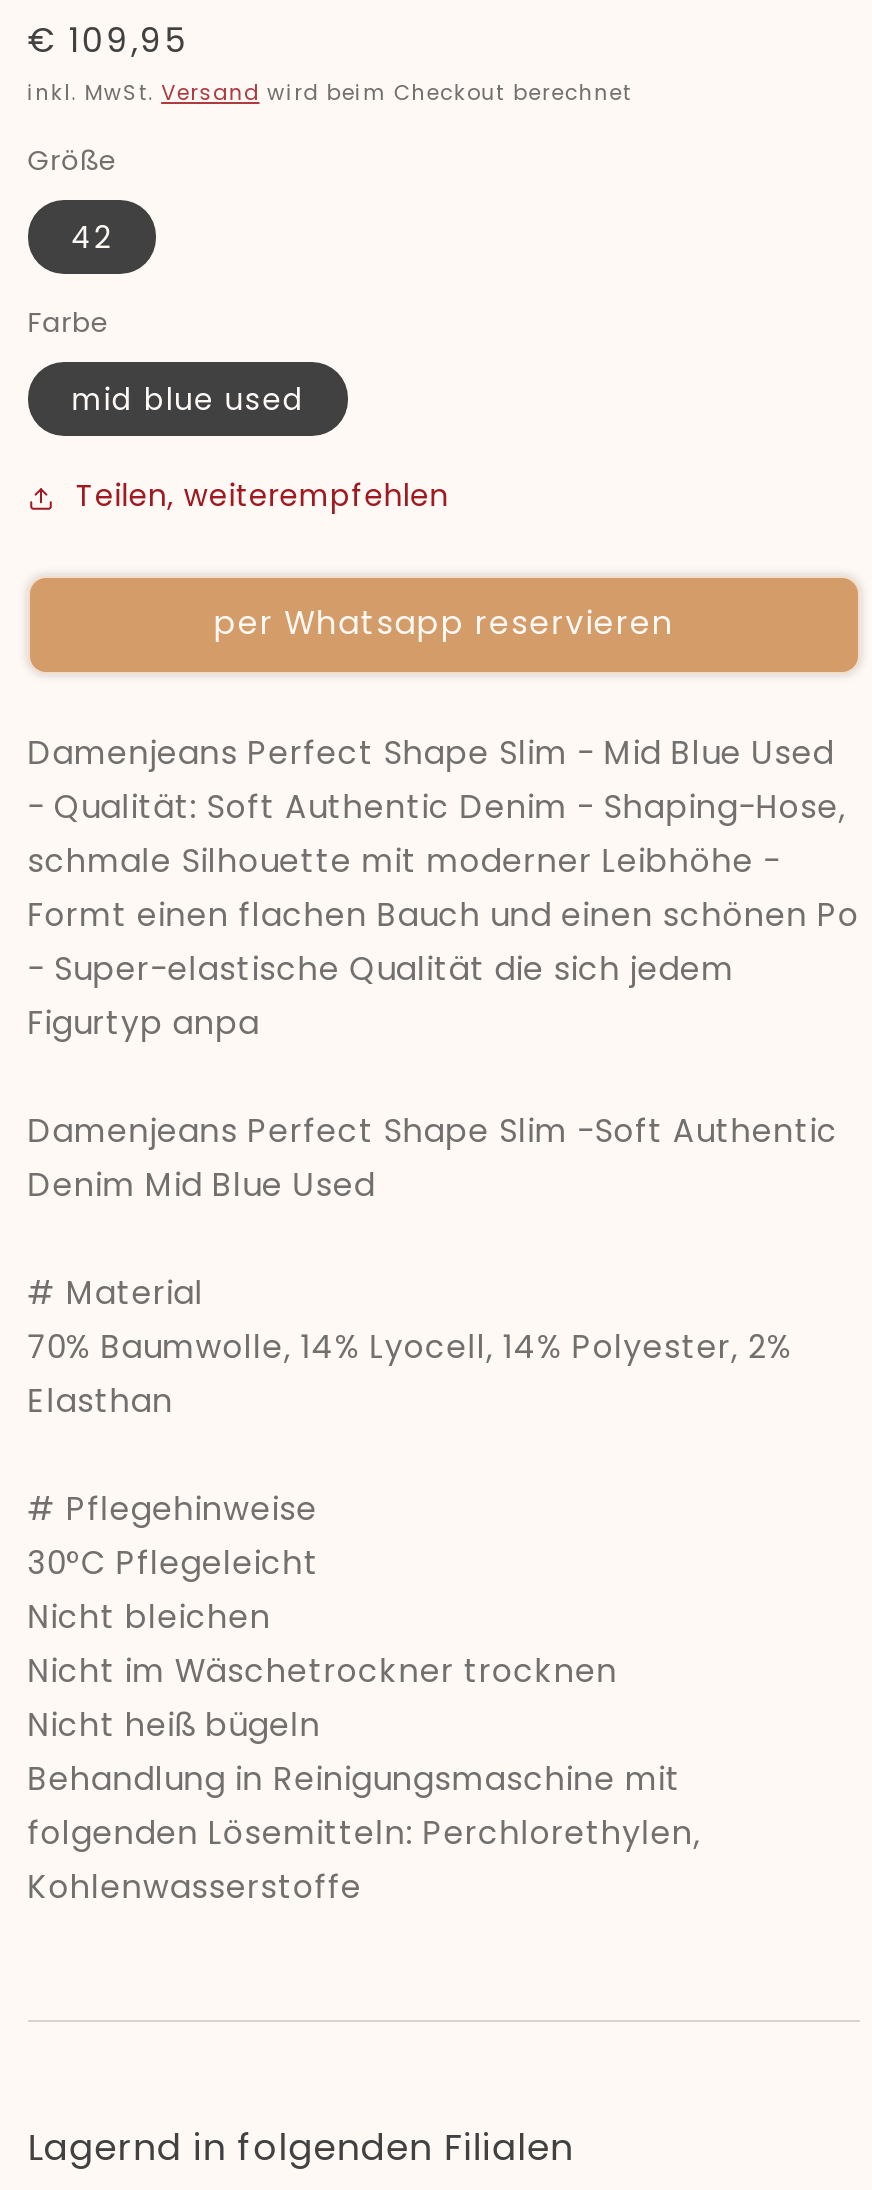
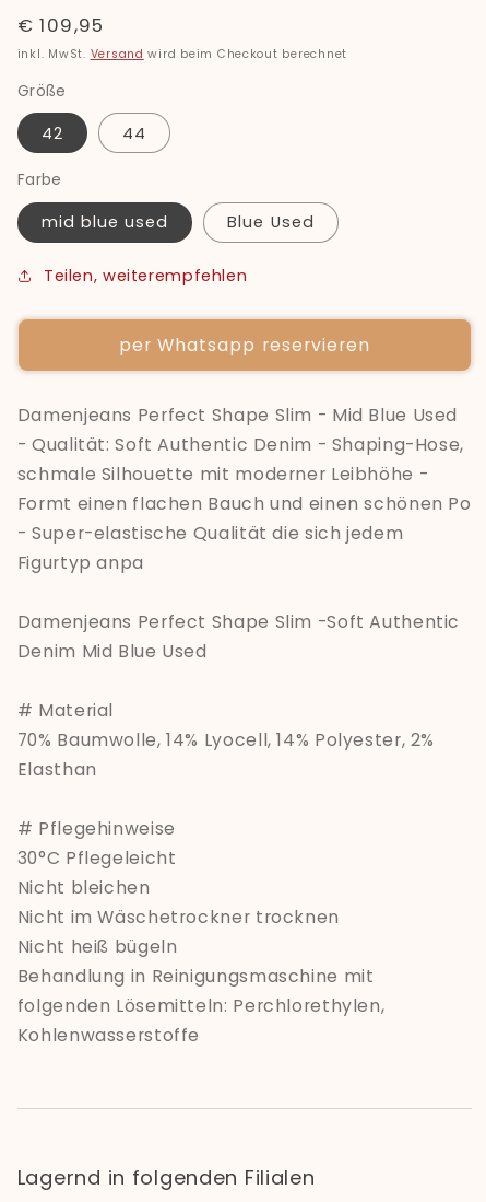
+ 44

+ Blue Used
